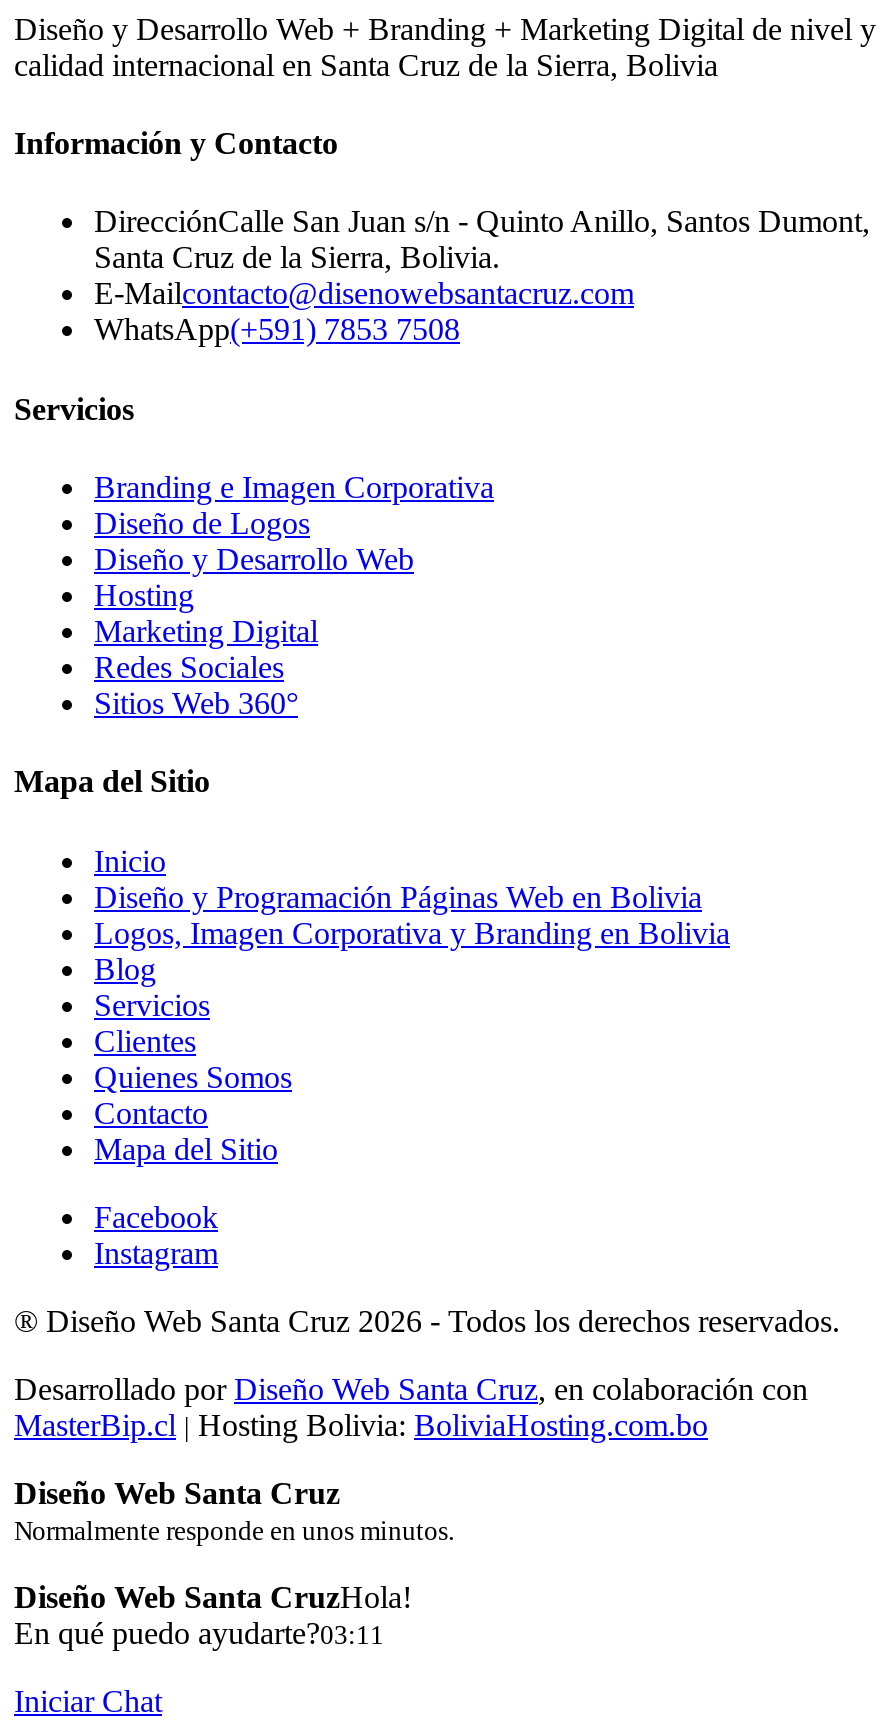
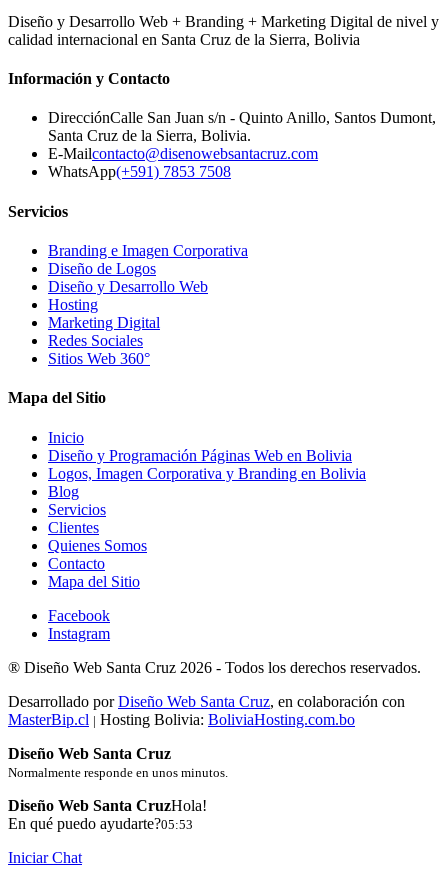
- En qué puedo ayudarte?03:11
+ En qué puedo ayudarte?05:53
